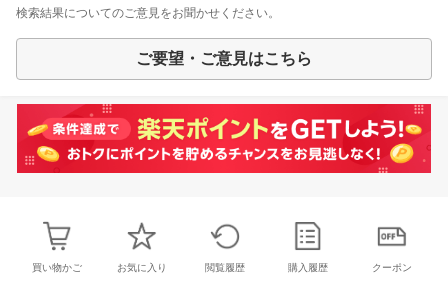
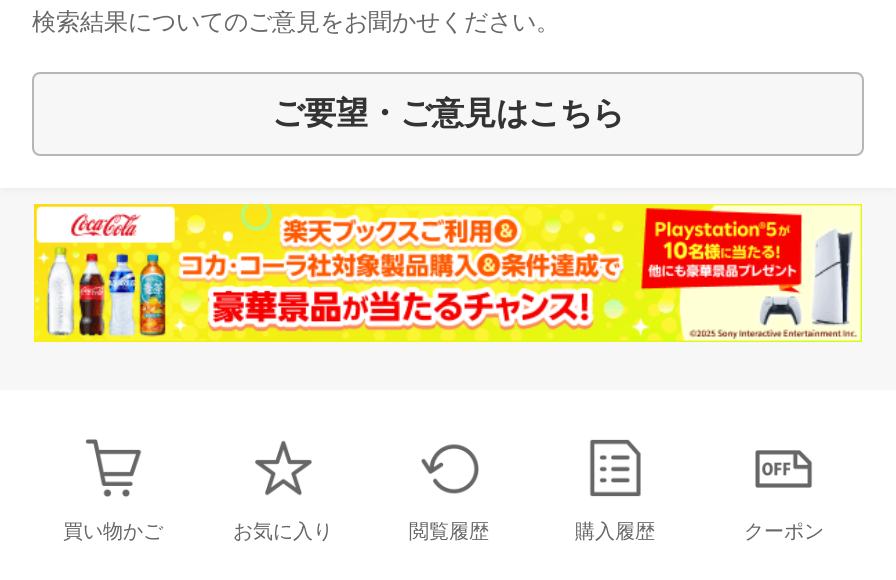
- [image]
+ [image]
